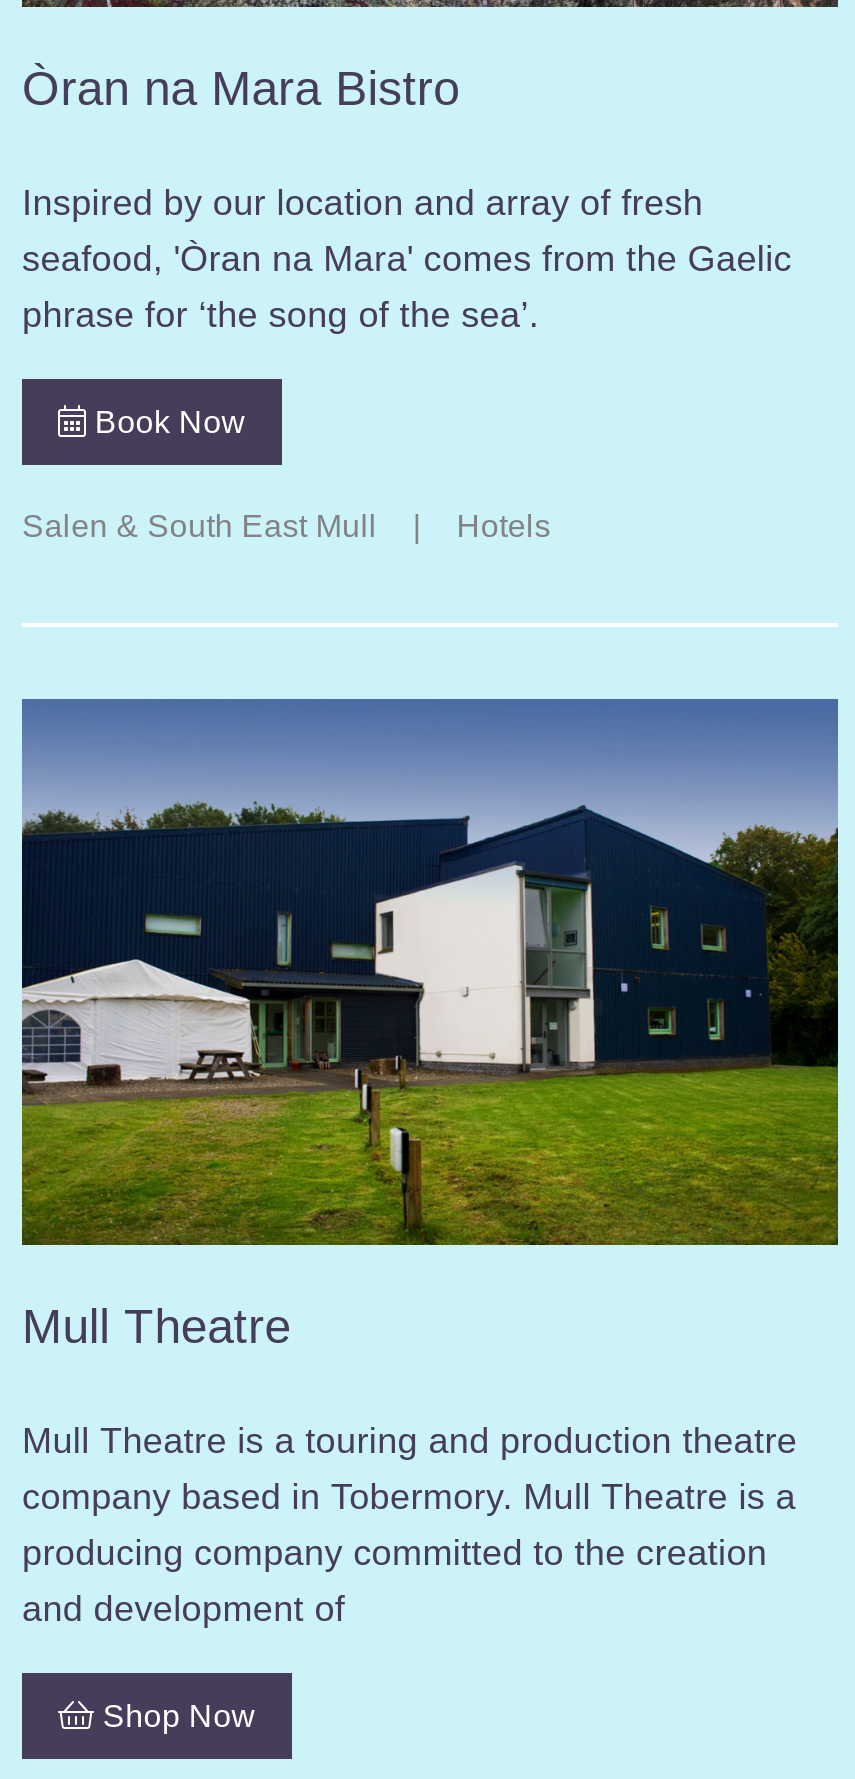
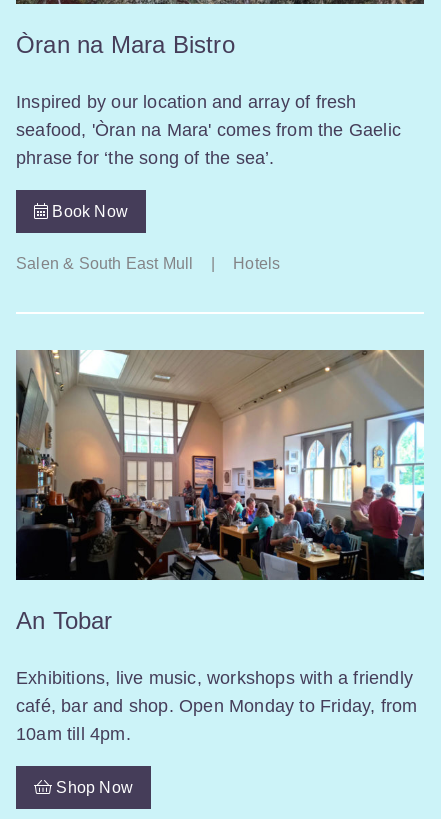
- [image]
- Mull Theatre
+ [image]
+ An Tobar

- Mull Theatre is a touring and production theatre
- company based in Tobermory. Mull Theatre is a
- producing company committed to the creation
- and development of
+ Exhibitions, live music, workshops with a friendly
+ café, bar and shop. Open Monday to Friday, from
+ 10am till 4pm.
